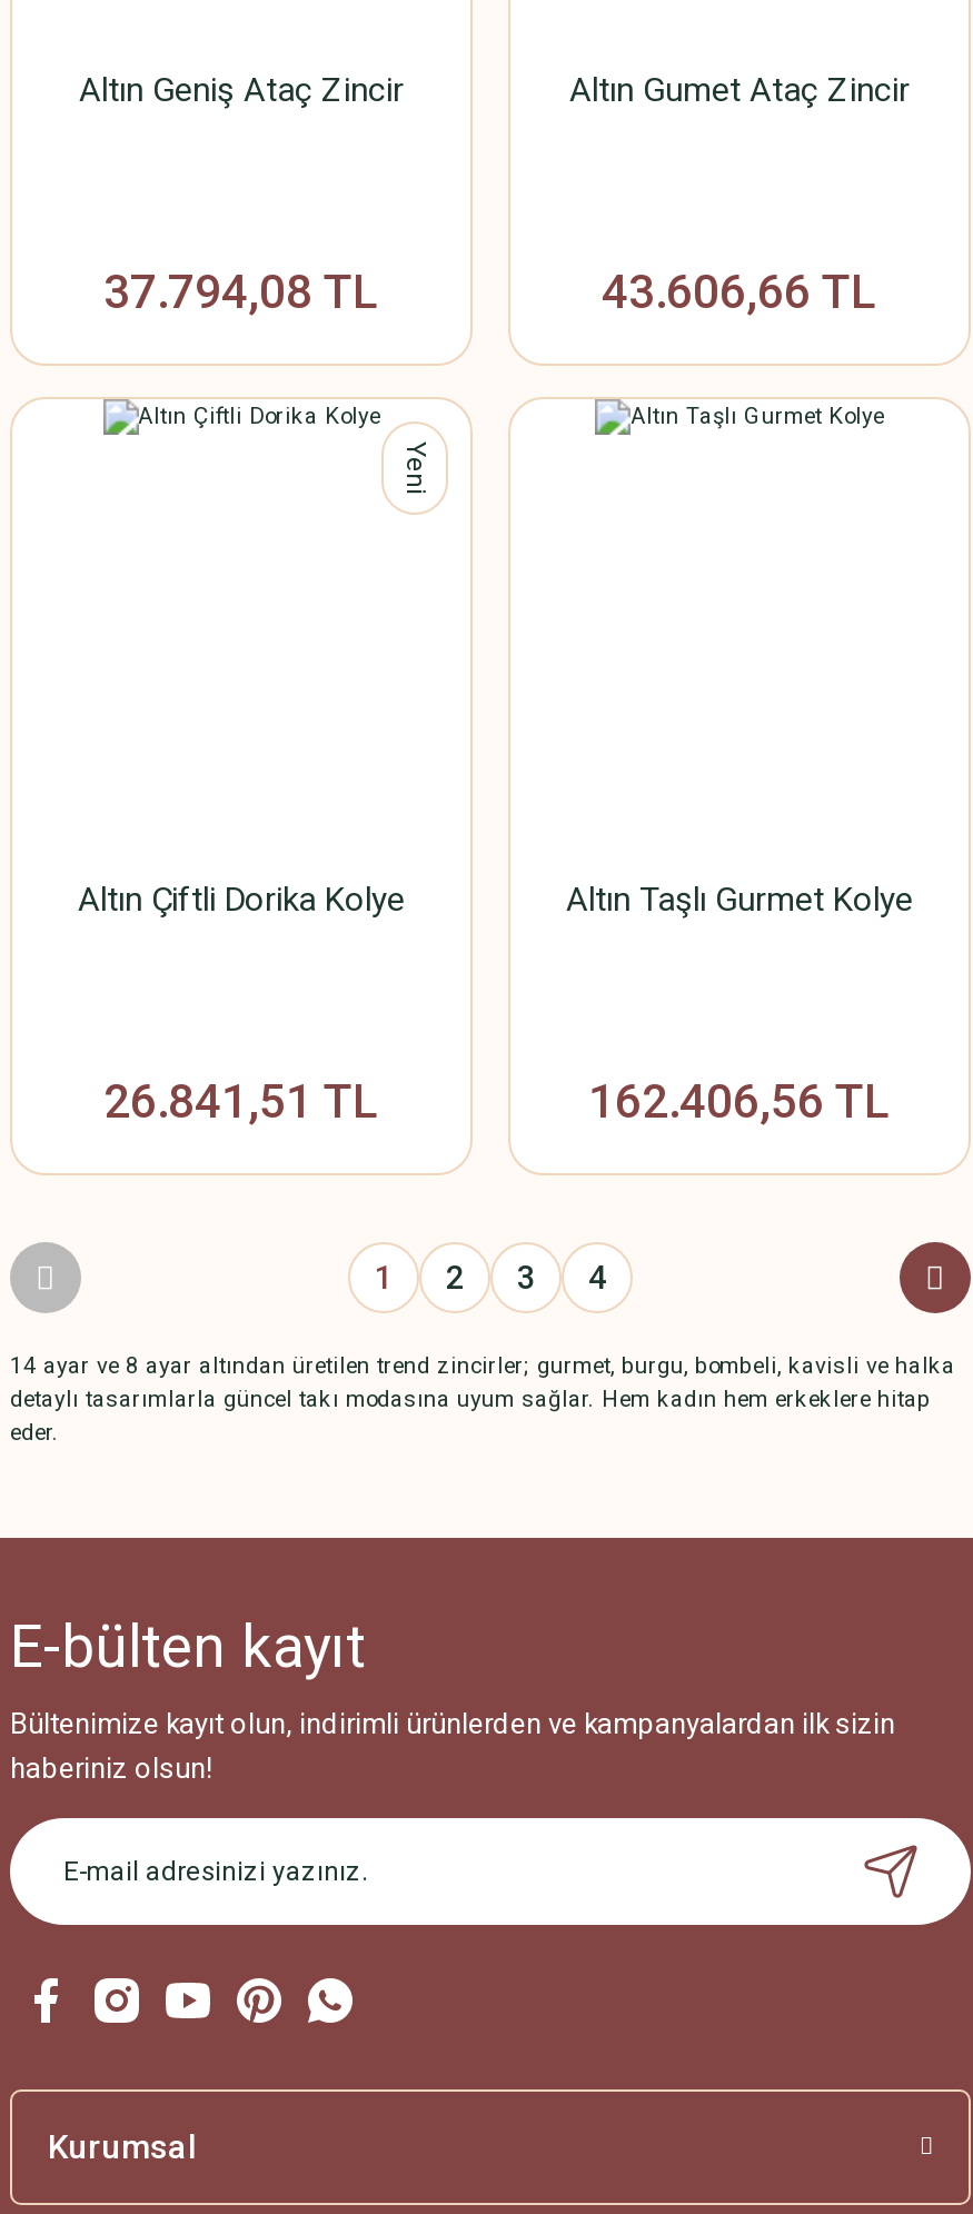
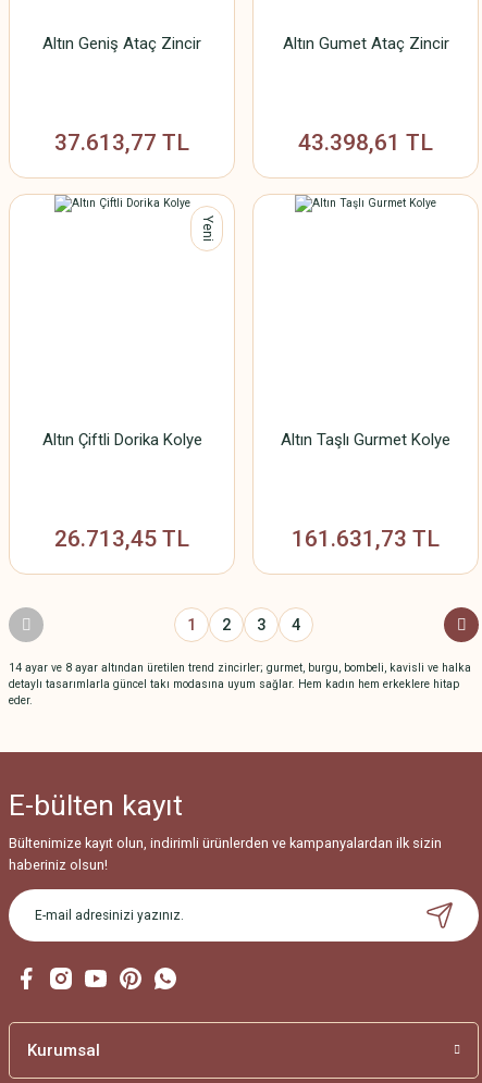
- 37.794,08 TL
+ 37.613,77 TL

- 43.606,66 TL
+ 43.398,61 TL

- 26.841,51 TL
+ 26.713,45 TL

- 162.406,56 TL
+ 161.631,73 TL
